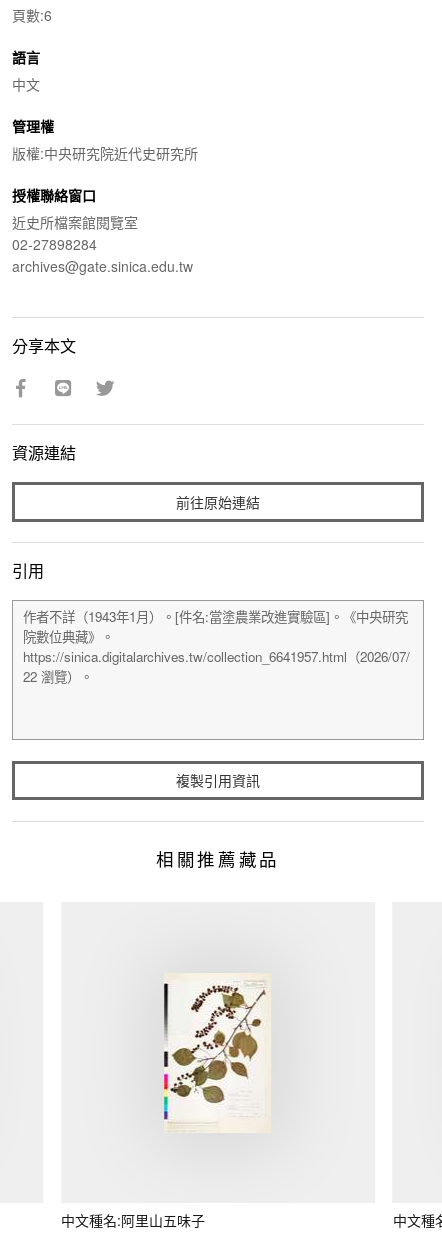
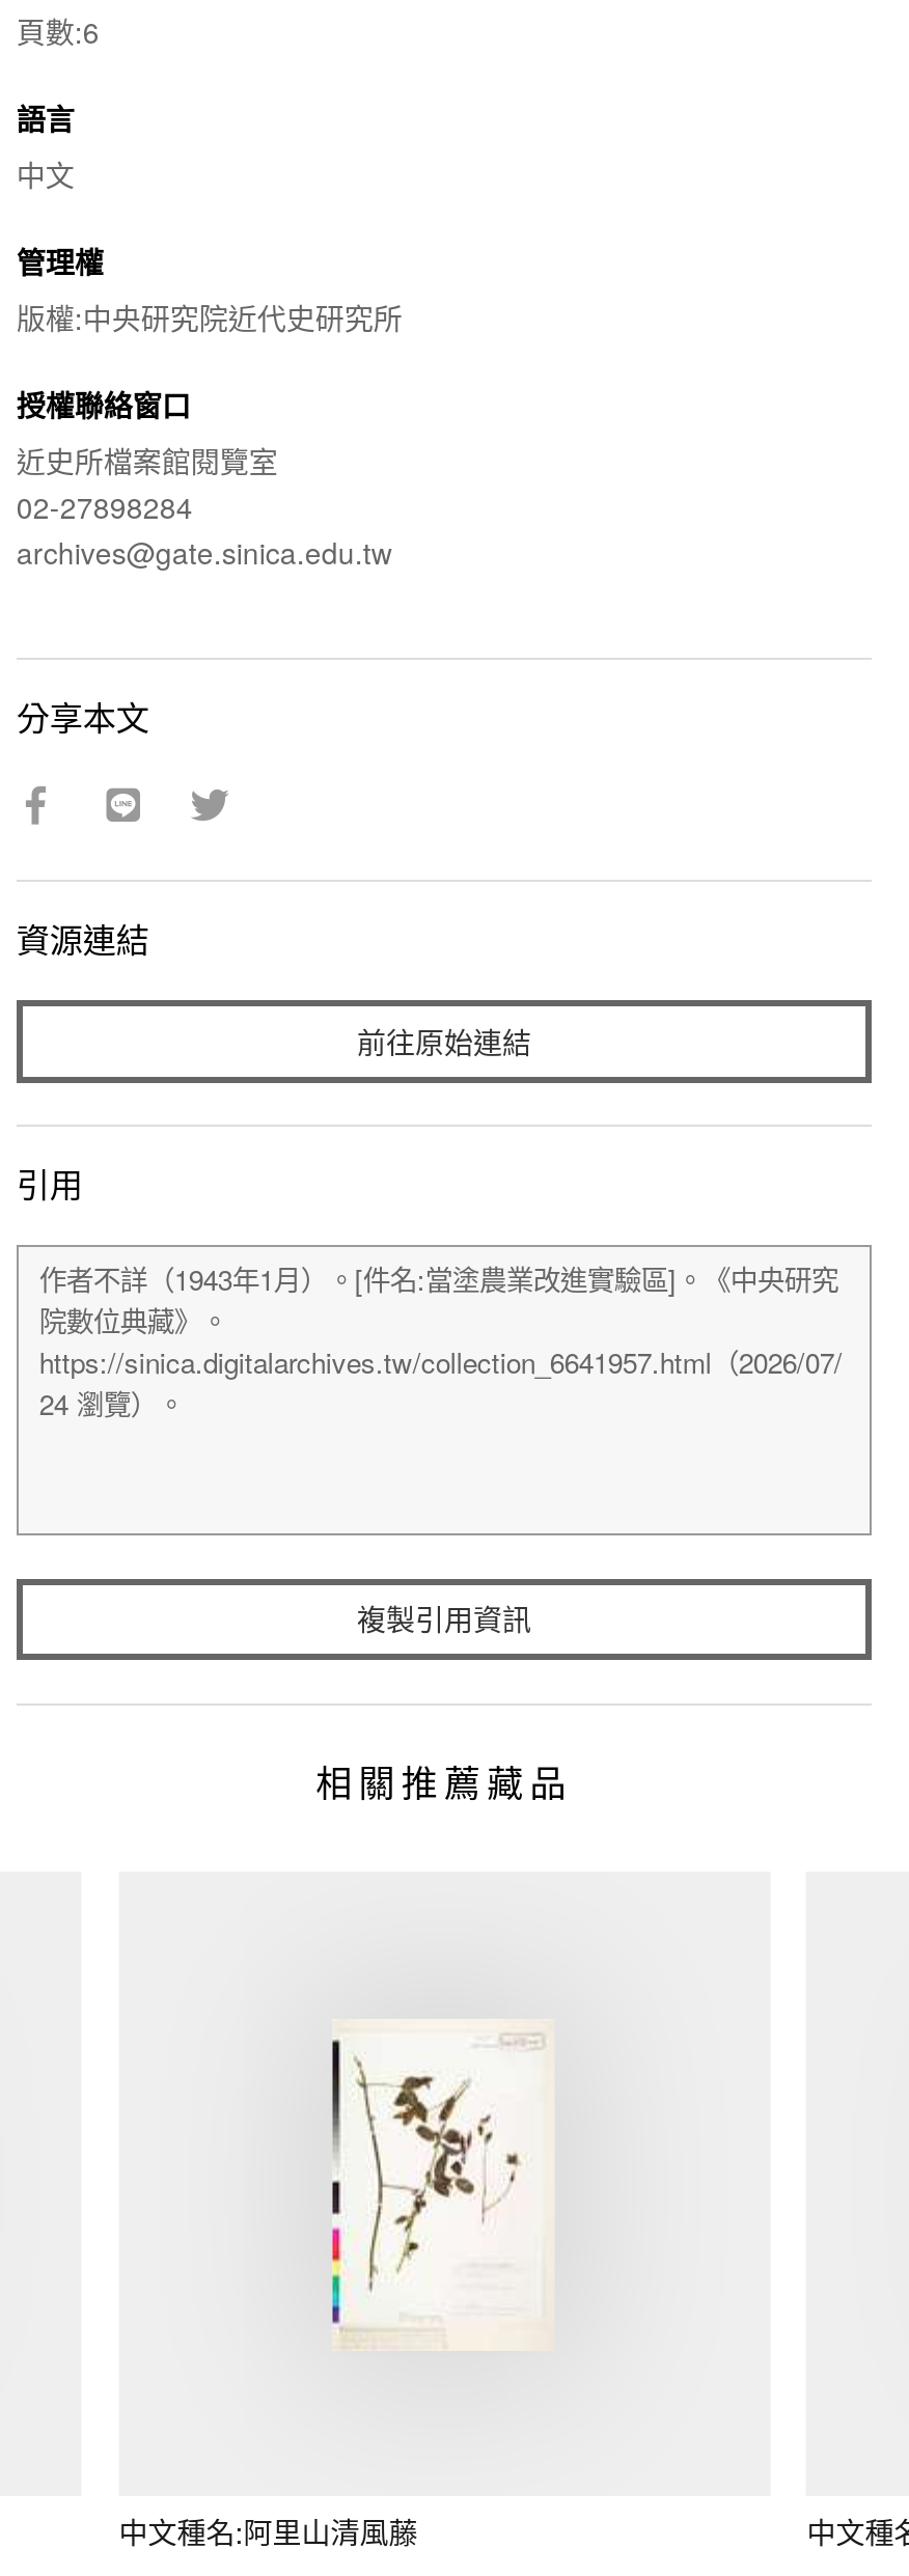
- [image]
+ [image]

- 中文種名:阿里山五味子
+ 中文種名:阿里山清風藤
